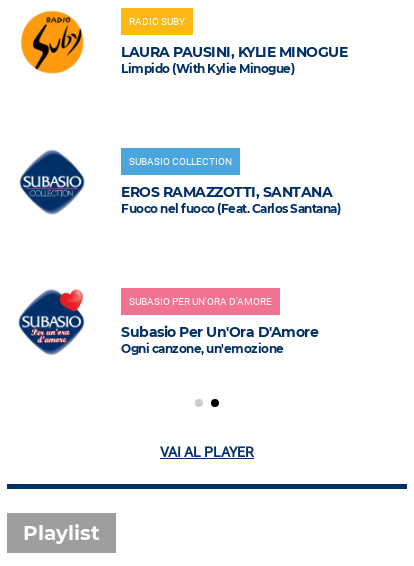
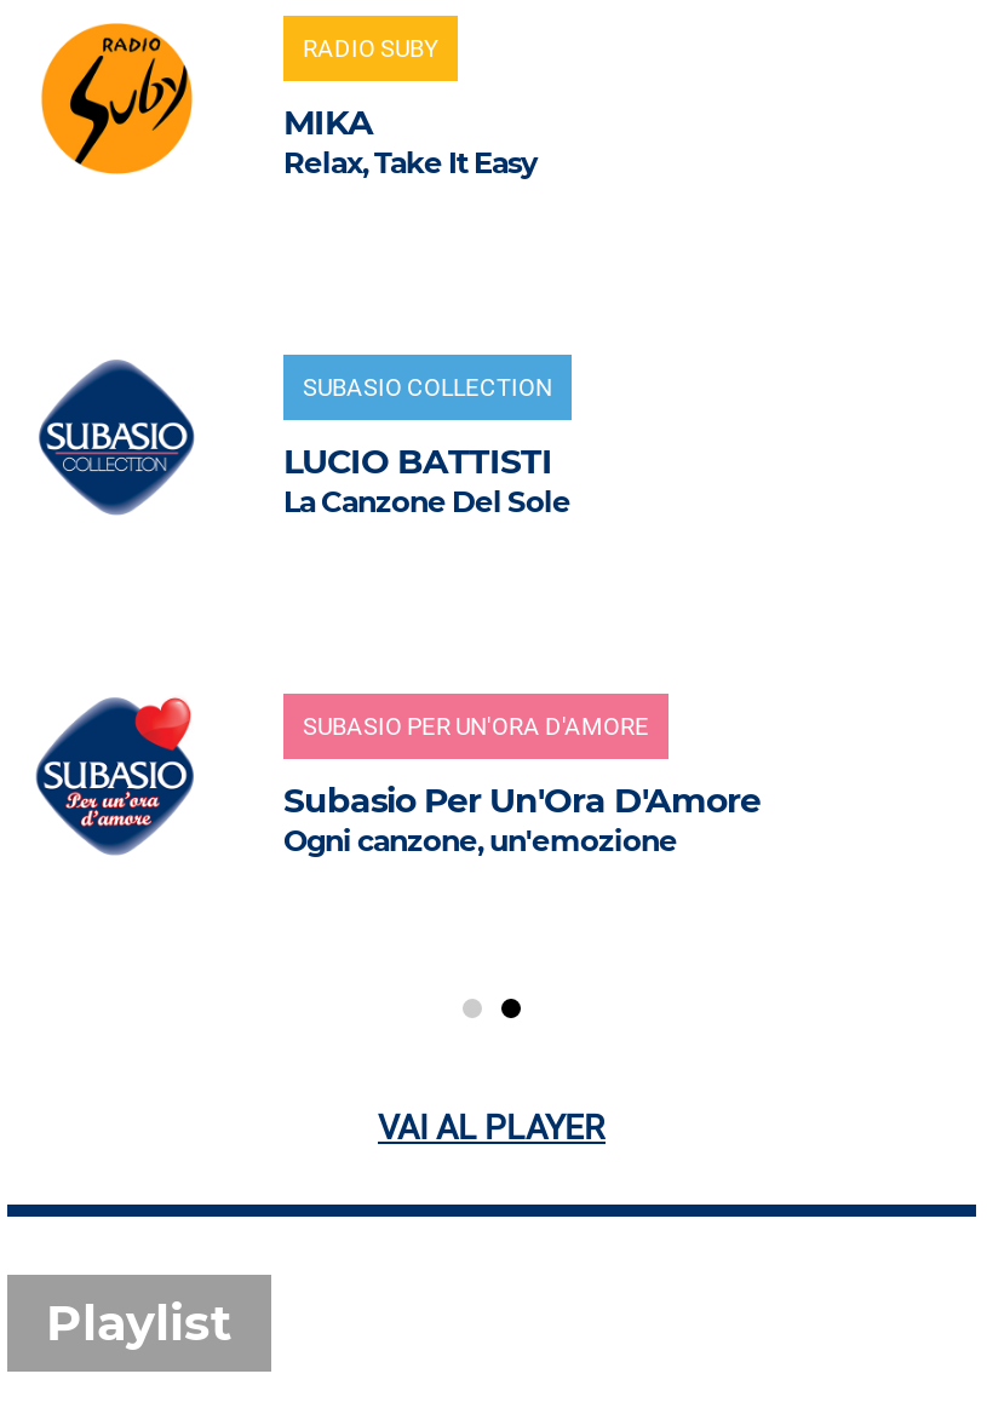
- LAURA PAUSINI, KYLIE MINOGUE
- Limpido (With Kylie Minogue)
+ MIKA
+ Relax, Take It Easy

- EROS RAMAZZOTTI, SANTANA
- Fuoco nel fuoco (Feat. Carlos Santana)
+ LUCIO BATTISTI
+ La Canzone Del Sole
